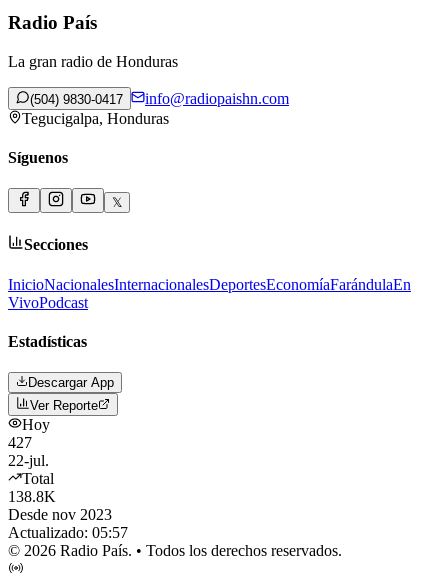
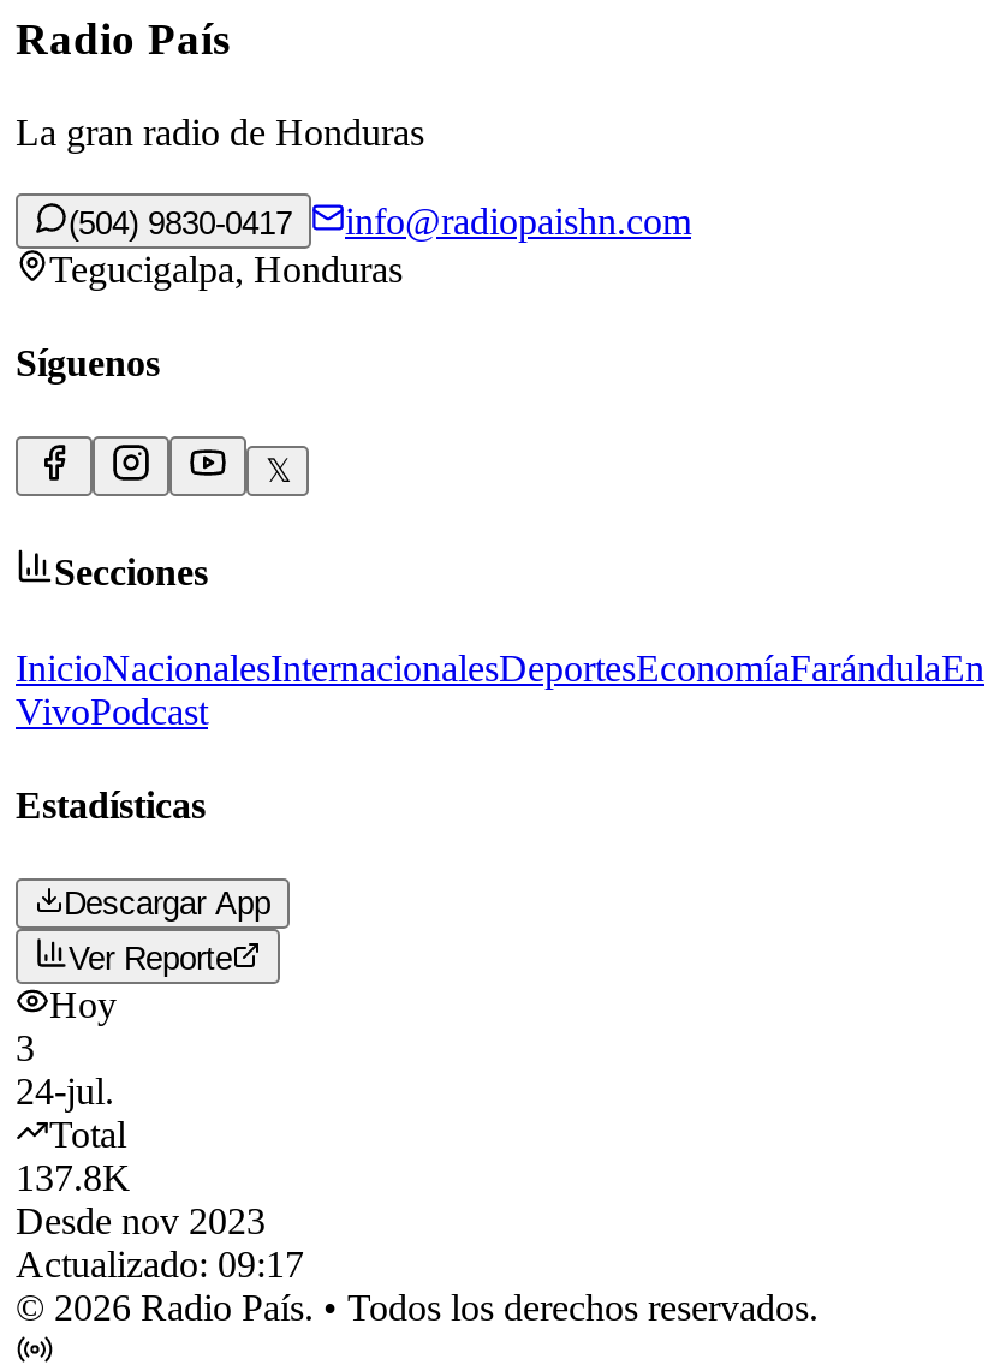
- 427
- 22-jul.
+ 3
+ 24-jul.

- 138.8K
+ 137.8K

- Actualizado: 05:57
+ Actualizado: 09:17
